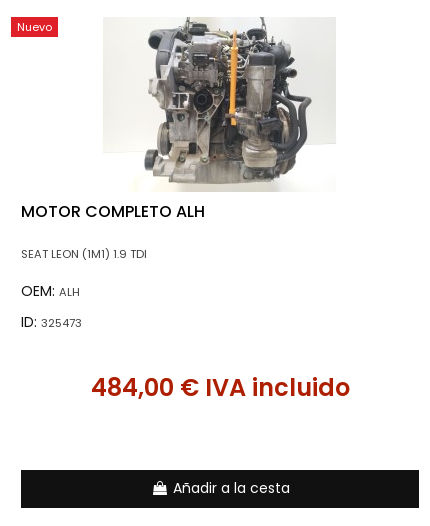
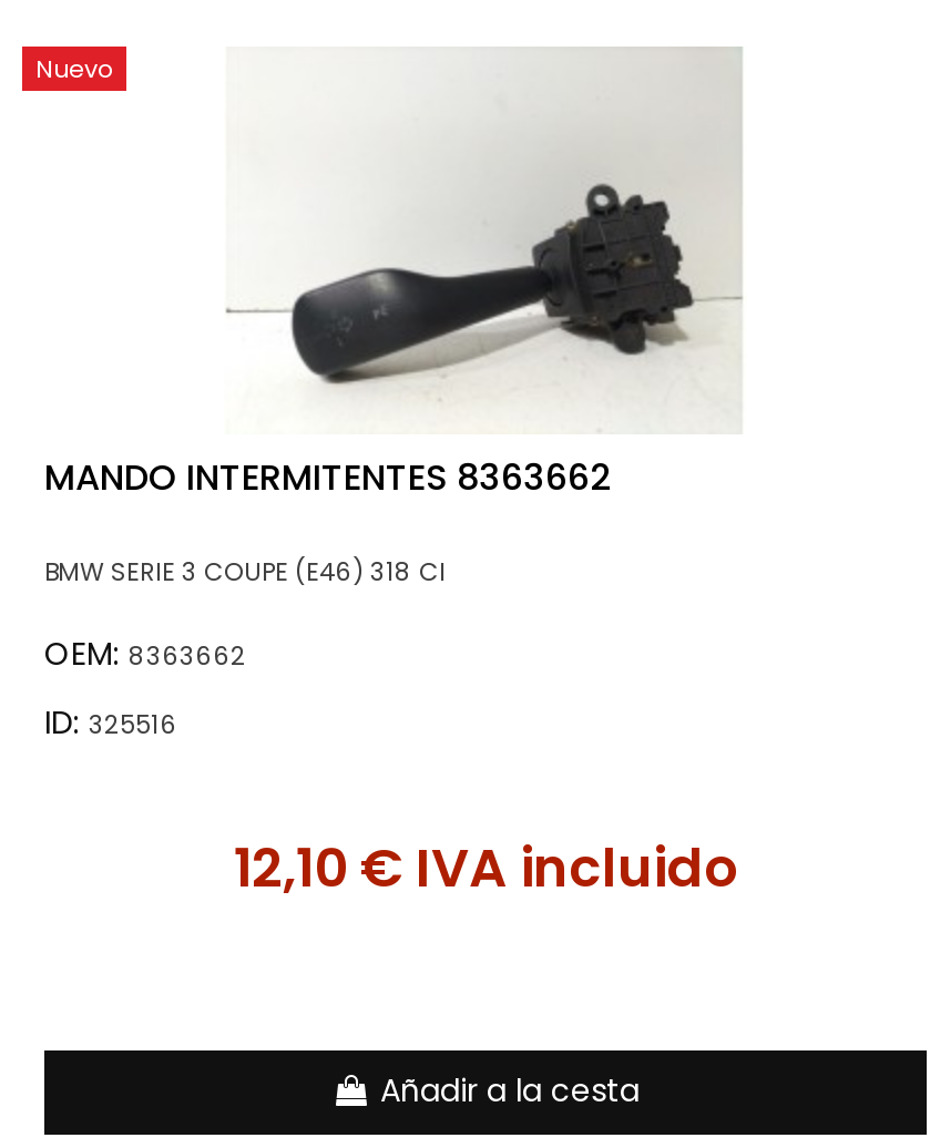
- [image]
- MOTOR COMPLETO ALH
+ [image]
+ MANDO INTERMITENTES 8363662

- SEAT LEON (1M1) 1.9 TDI
+ BMW SERIE 3 COUPE (E46) 318 CI

- OEM: ALH
+ OEM: 8363662

- ID: 325473
+ ID: 325516

- 484,00 € IVA incluido
+ 12,10 € IVA incluido
